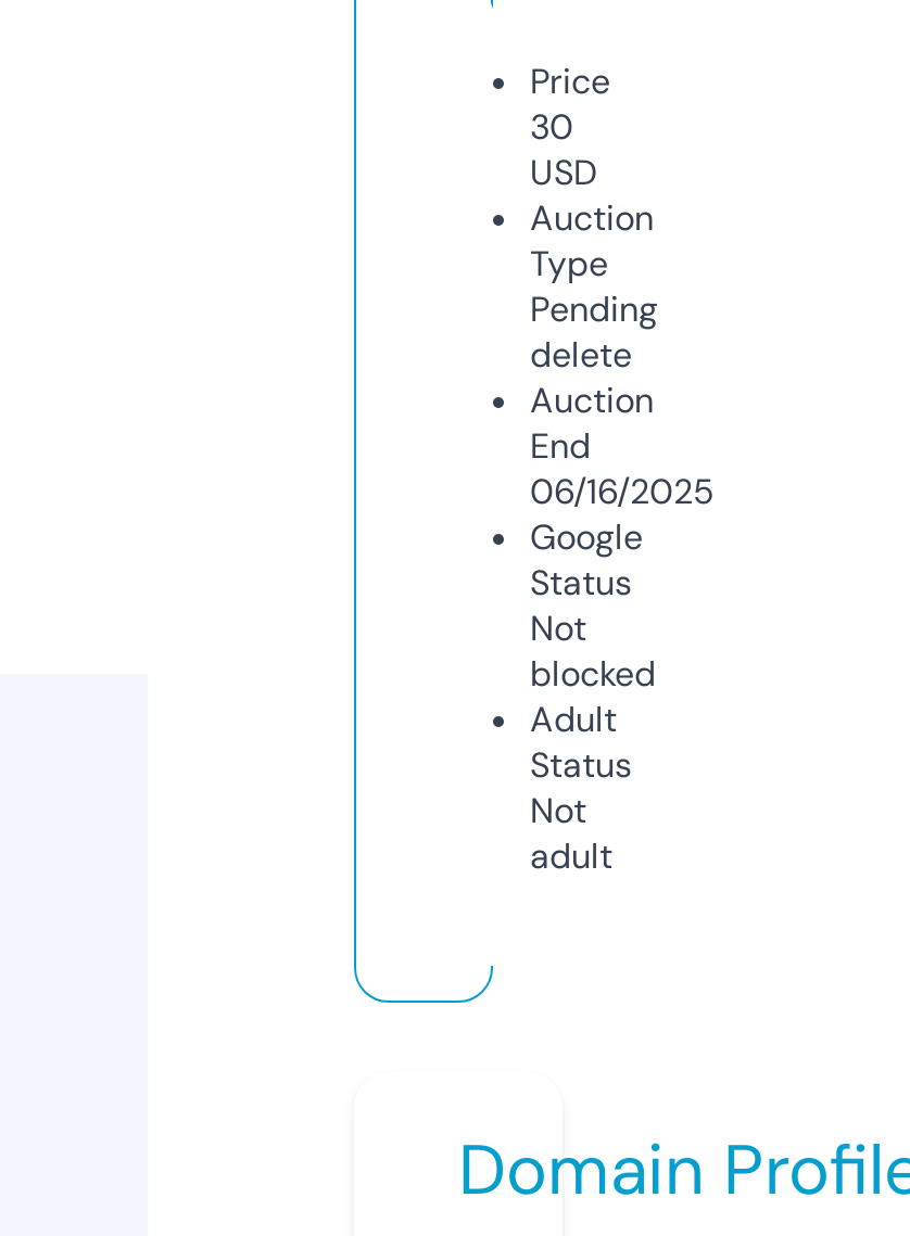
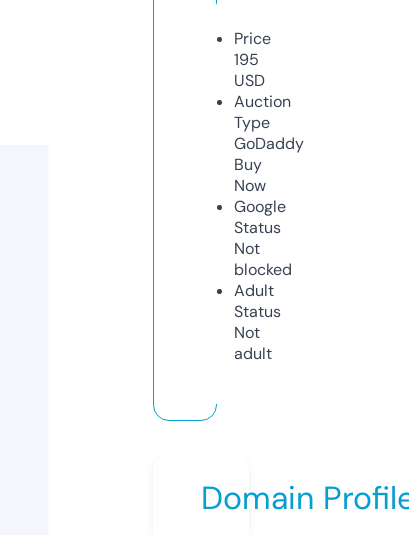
- 30
+ 195

- Pending
- delete
- Auction
- End
- 06/16/2025
+ GoDaddy
+ Buy
+ Now
